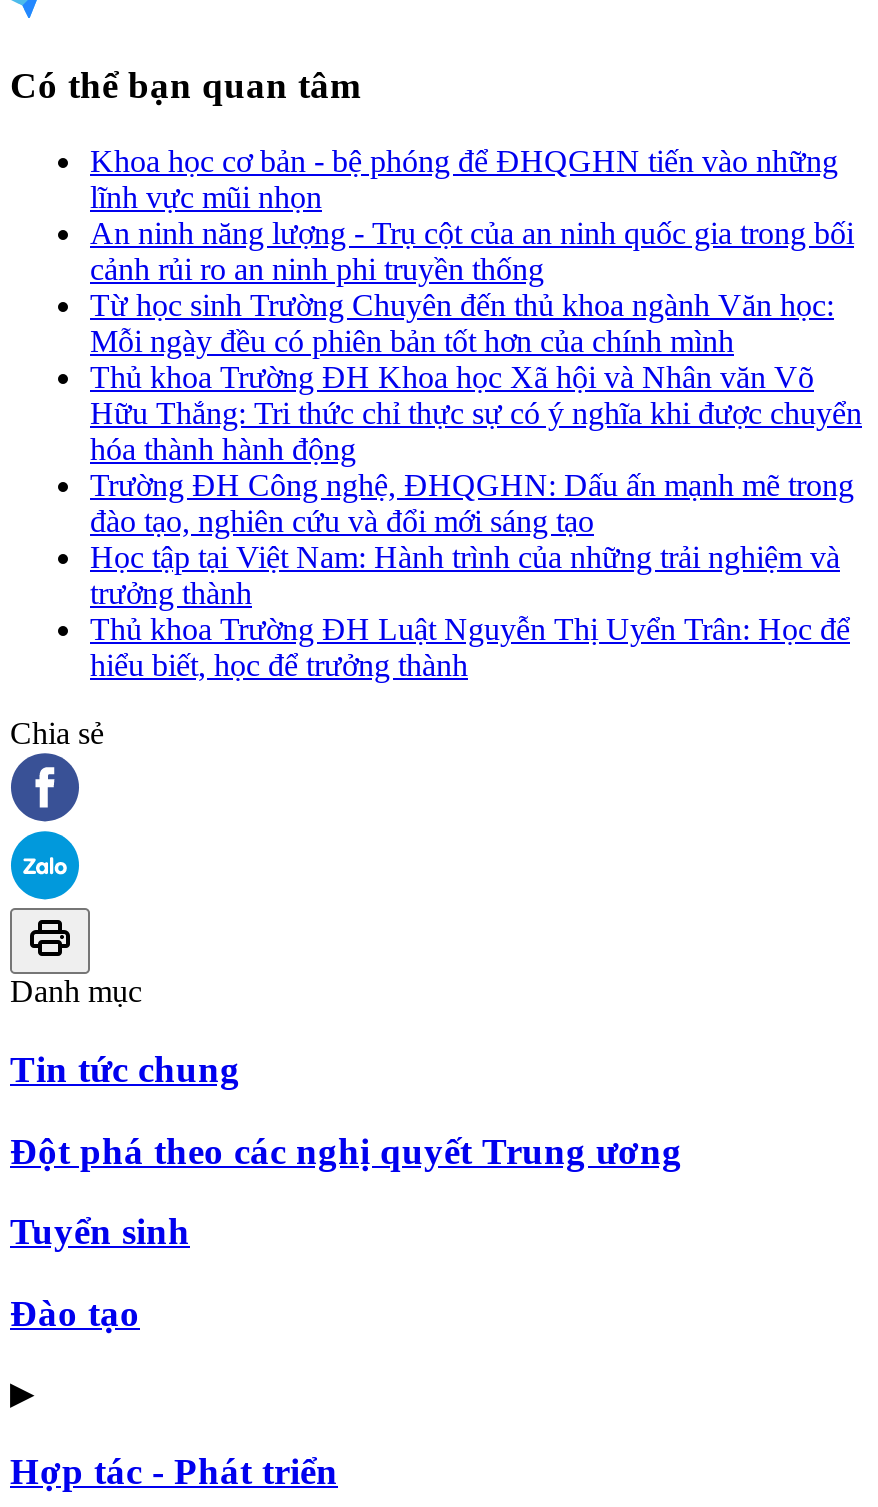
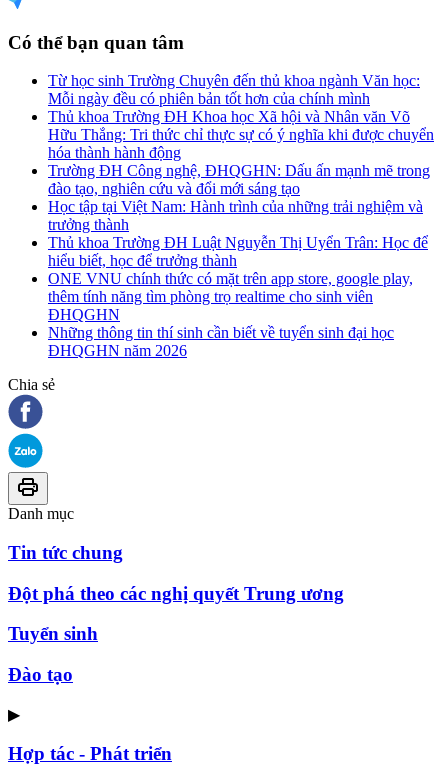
- Khoa học cơ bản - bệ phóng để ĐHQGHN tiến vào những
- lĩnh vực mũi nhọn
- An ninh năng lượng - Trụ cột của an ninh quốc gia trong bối
- cảnh rủi ro an ninh phi truyền thống

moved up: Từ học sinh Trường Chuyên đến thủ khoa ngành Văn học: | Mỗi ngày đều có phiên bản tốt hơn của chính mình | Thủ khoa Trường ĐH Khoa học Xã hội và Nhân văn Võ | ... | Thủ khoa Trường ĐH Luật Nguyễn Thị Uyển Trân: Học để | hiểu biết, học để trưởng thành

+ ONE VNU chính thức có mặt trên app store, google play,
+ thêm tính năng tìm phòng trọ realtime cho sinh viên
+ ĐHQGHN
+ Những thông tin thí sinh cần biết về tuyển sinh đại học
+ ĐHQGHN năm 2026
